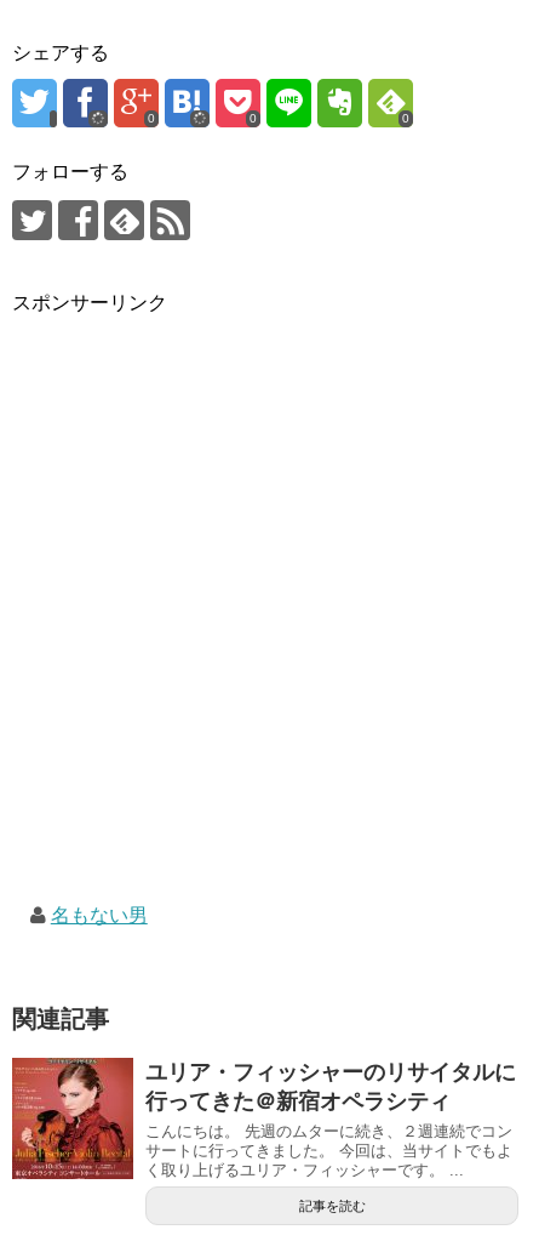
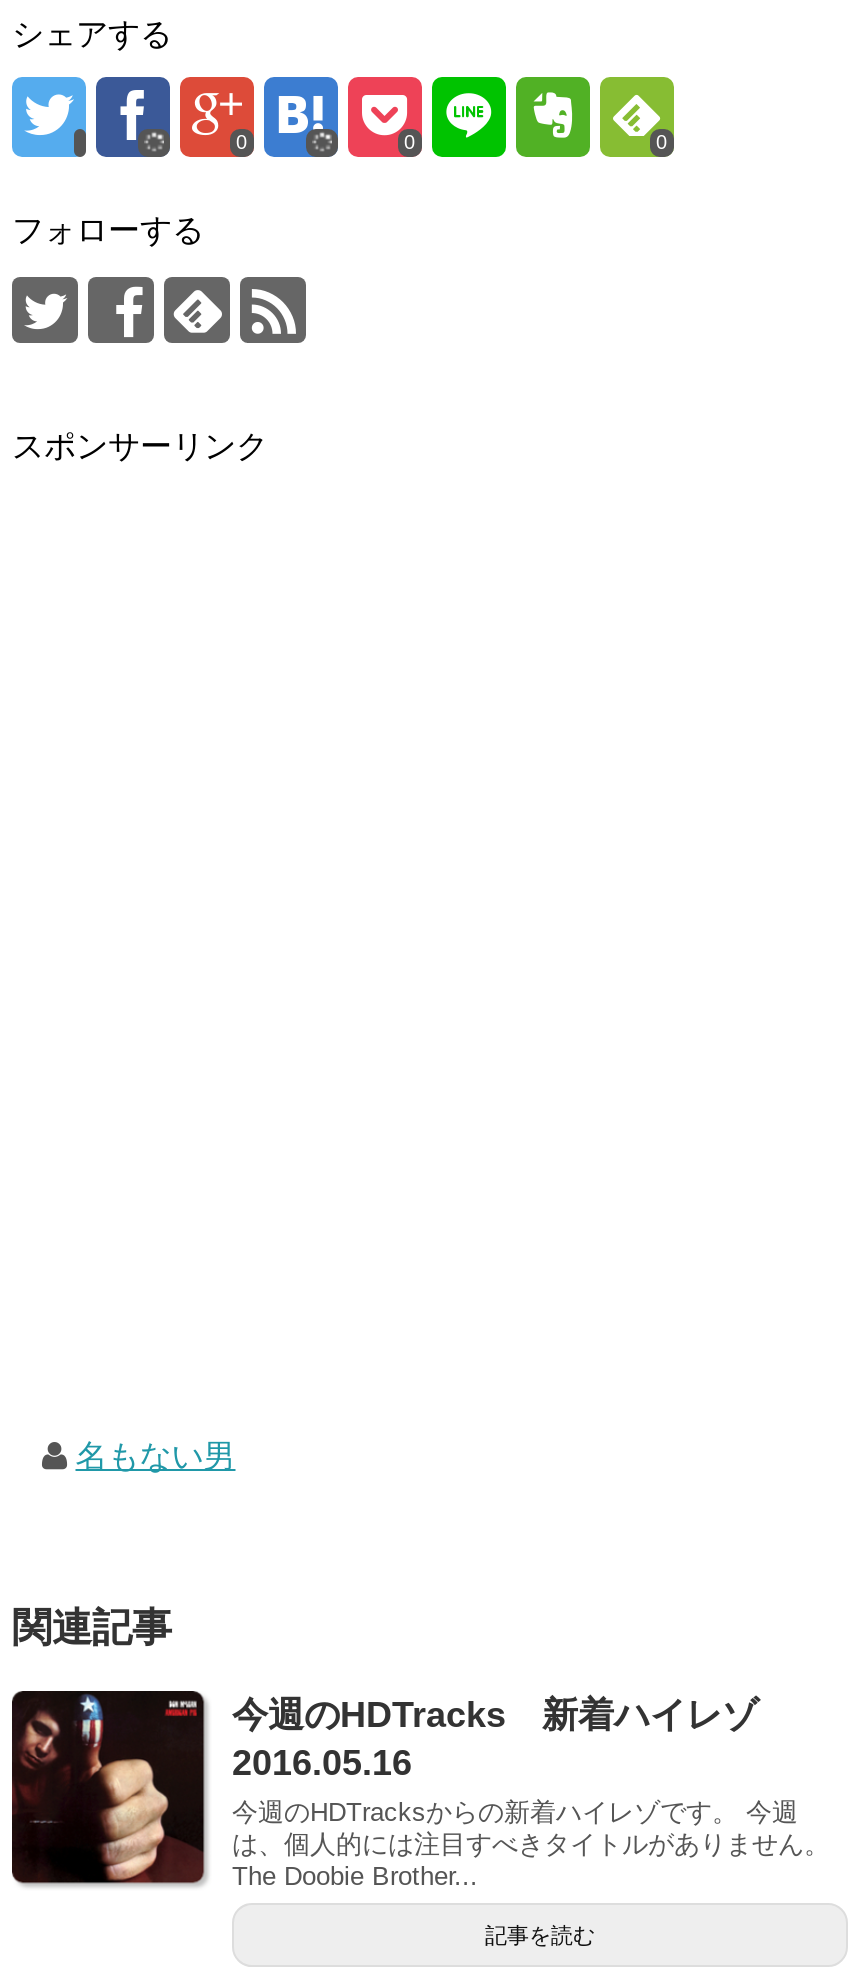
- [image]
- ユリア・フィッシャーのリサイタルに
- 行ってきた＠新宿オペラシティ
- こんにちは。 先週のムターに続き、２週連続でコン
- サートに行ってきました。 今回は、当サイトでもよ
- く取り上げるユリア・フィッシャーです。 ...
+ [image]
+ 今週のHDTracks 新着ハイレゾ
+ 2016.05.16
+ 今週のHDTracksからの新着ハイレゾです。 今週
+ は、個人的には注目すべきタイトルがありません。
+ The Doobie Brother...
